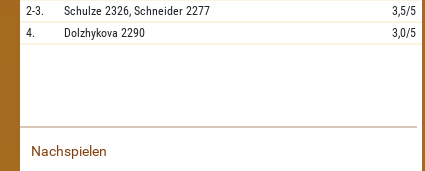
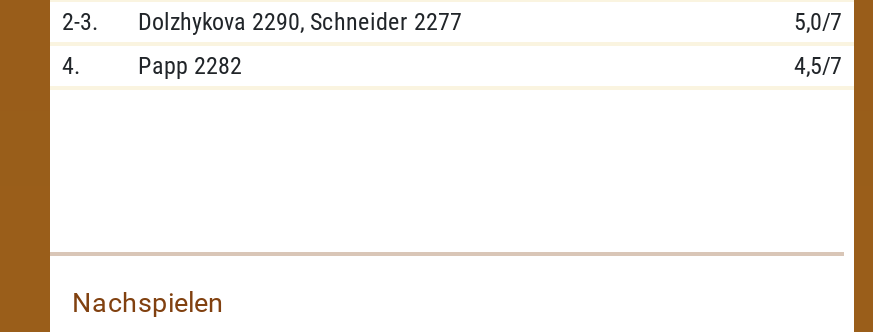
- Schulze 2326, Schneider 2277
+ Dolzhykova 2290, Schneider 2277

- 3,5/5
+ 5,0/7

- Dolzhykova 2290
- 3,0/5
+ Papp 2282
+ 4,5/7
